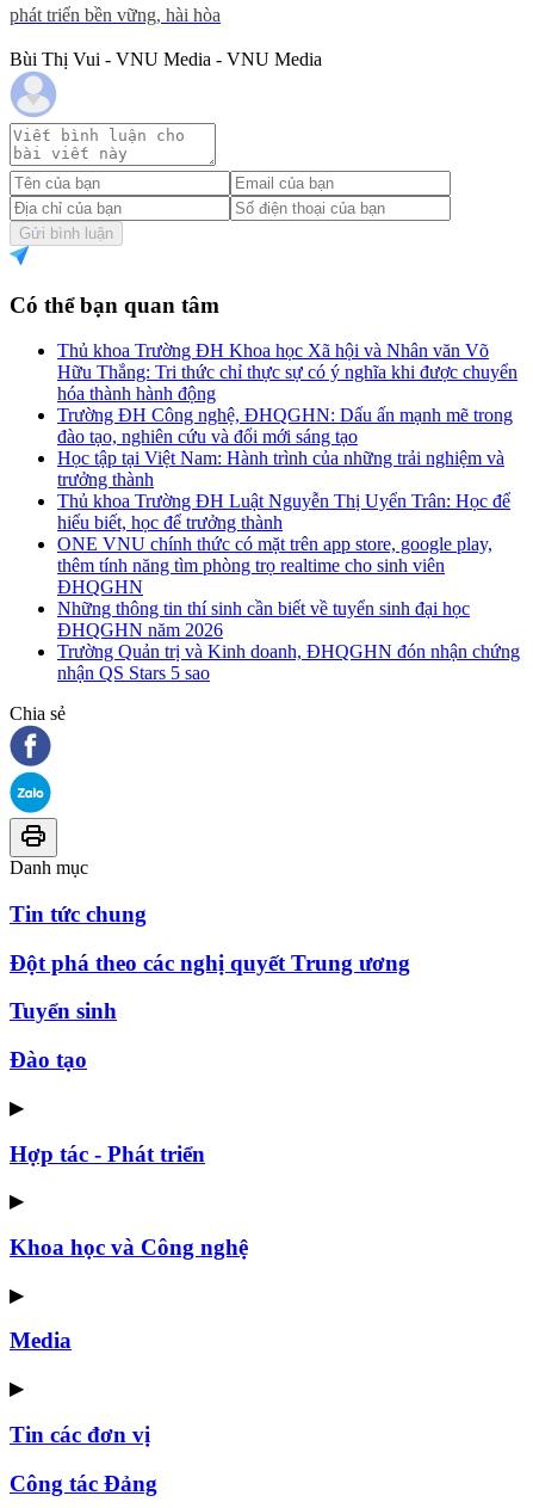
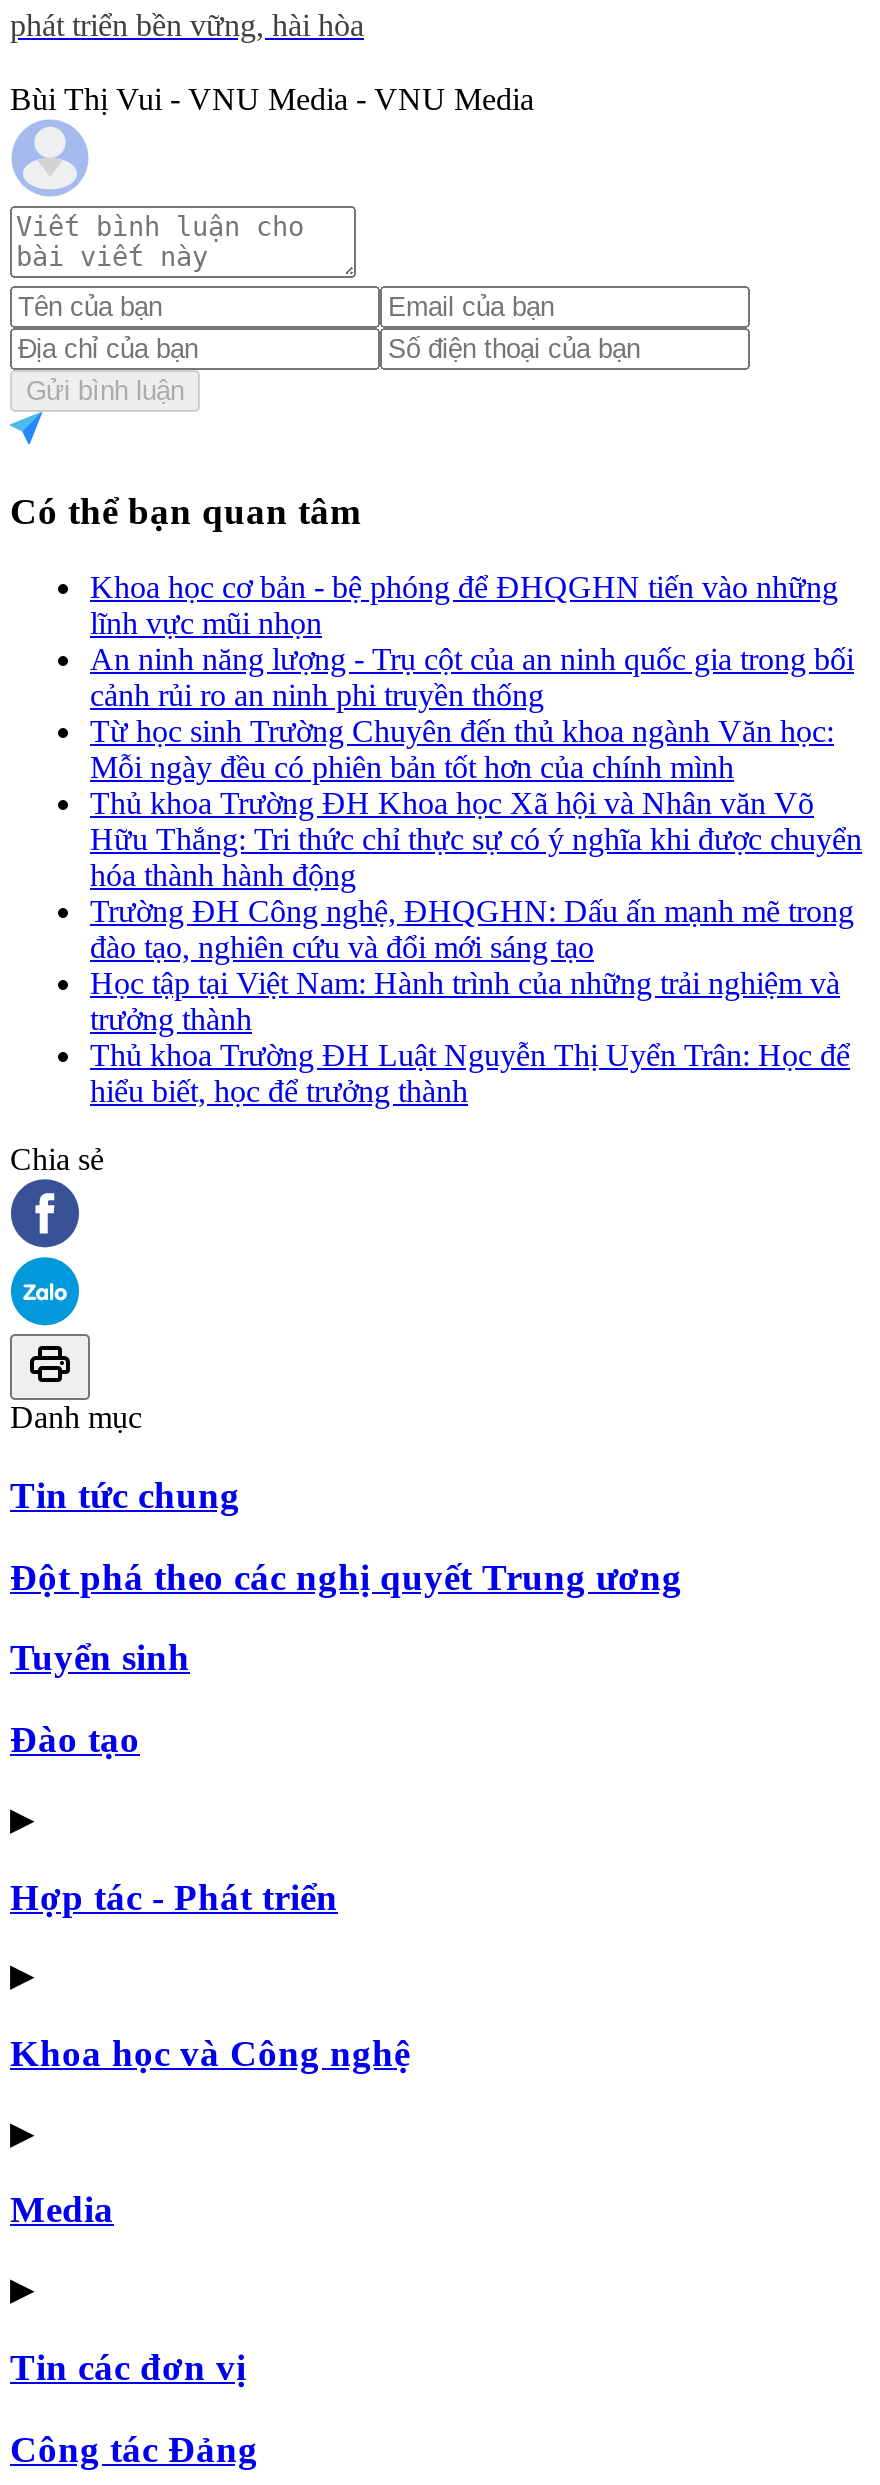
+ Khoa học cơ bản - bệ phóng để ĐHQGHN tiến vào những
+ lĩnh vực mũi nhọn
+ An ninh năng lượng - Trụ cột của an ninh quốc gia trong bối
+ cảnh rủi ro an ninh phi truyền thống
+ Từ học sinh Trường Chuyên đến thủ khoa ngành Văn học:
+ Mỗi ngày đều có phiên bản tốt hơn của chính mình

moved down: Thủ khoa Trường ĐH Khoa học Xã hội và Nhân văn Võ | Hữu Thắng: Tri thức chỉ thực sự có ý nghĩa khi được chuyển | hóa thành hành động | ... | Thủ khoa Trường ĐH Luật Nguyễn Thị Uyển Trân: Học để | hiểu biết, học để trưởng thành

- ONE VNU chính thức có mặt trên app store, google play,
- thêm tính năng tìm phòng trọ realtime cho sinh viên
- ĐHQGHN
- Những thông tin thí sinh cần biết về tuyển sinh đại học
- ĐHQGHN năm 2026
- Trường Quản trị và Kinh doanh, ĐHQGHN đón nhận chứng
- nhận QS Stars 5 sao
